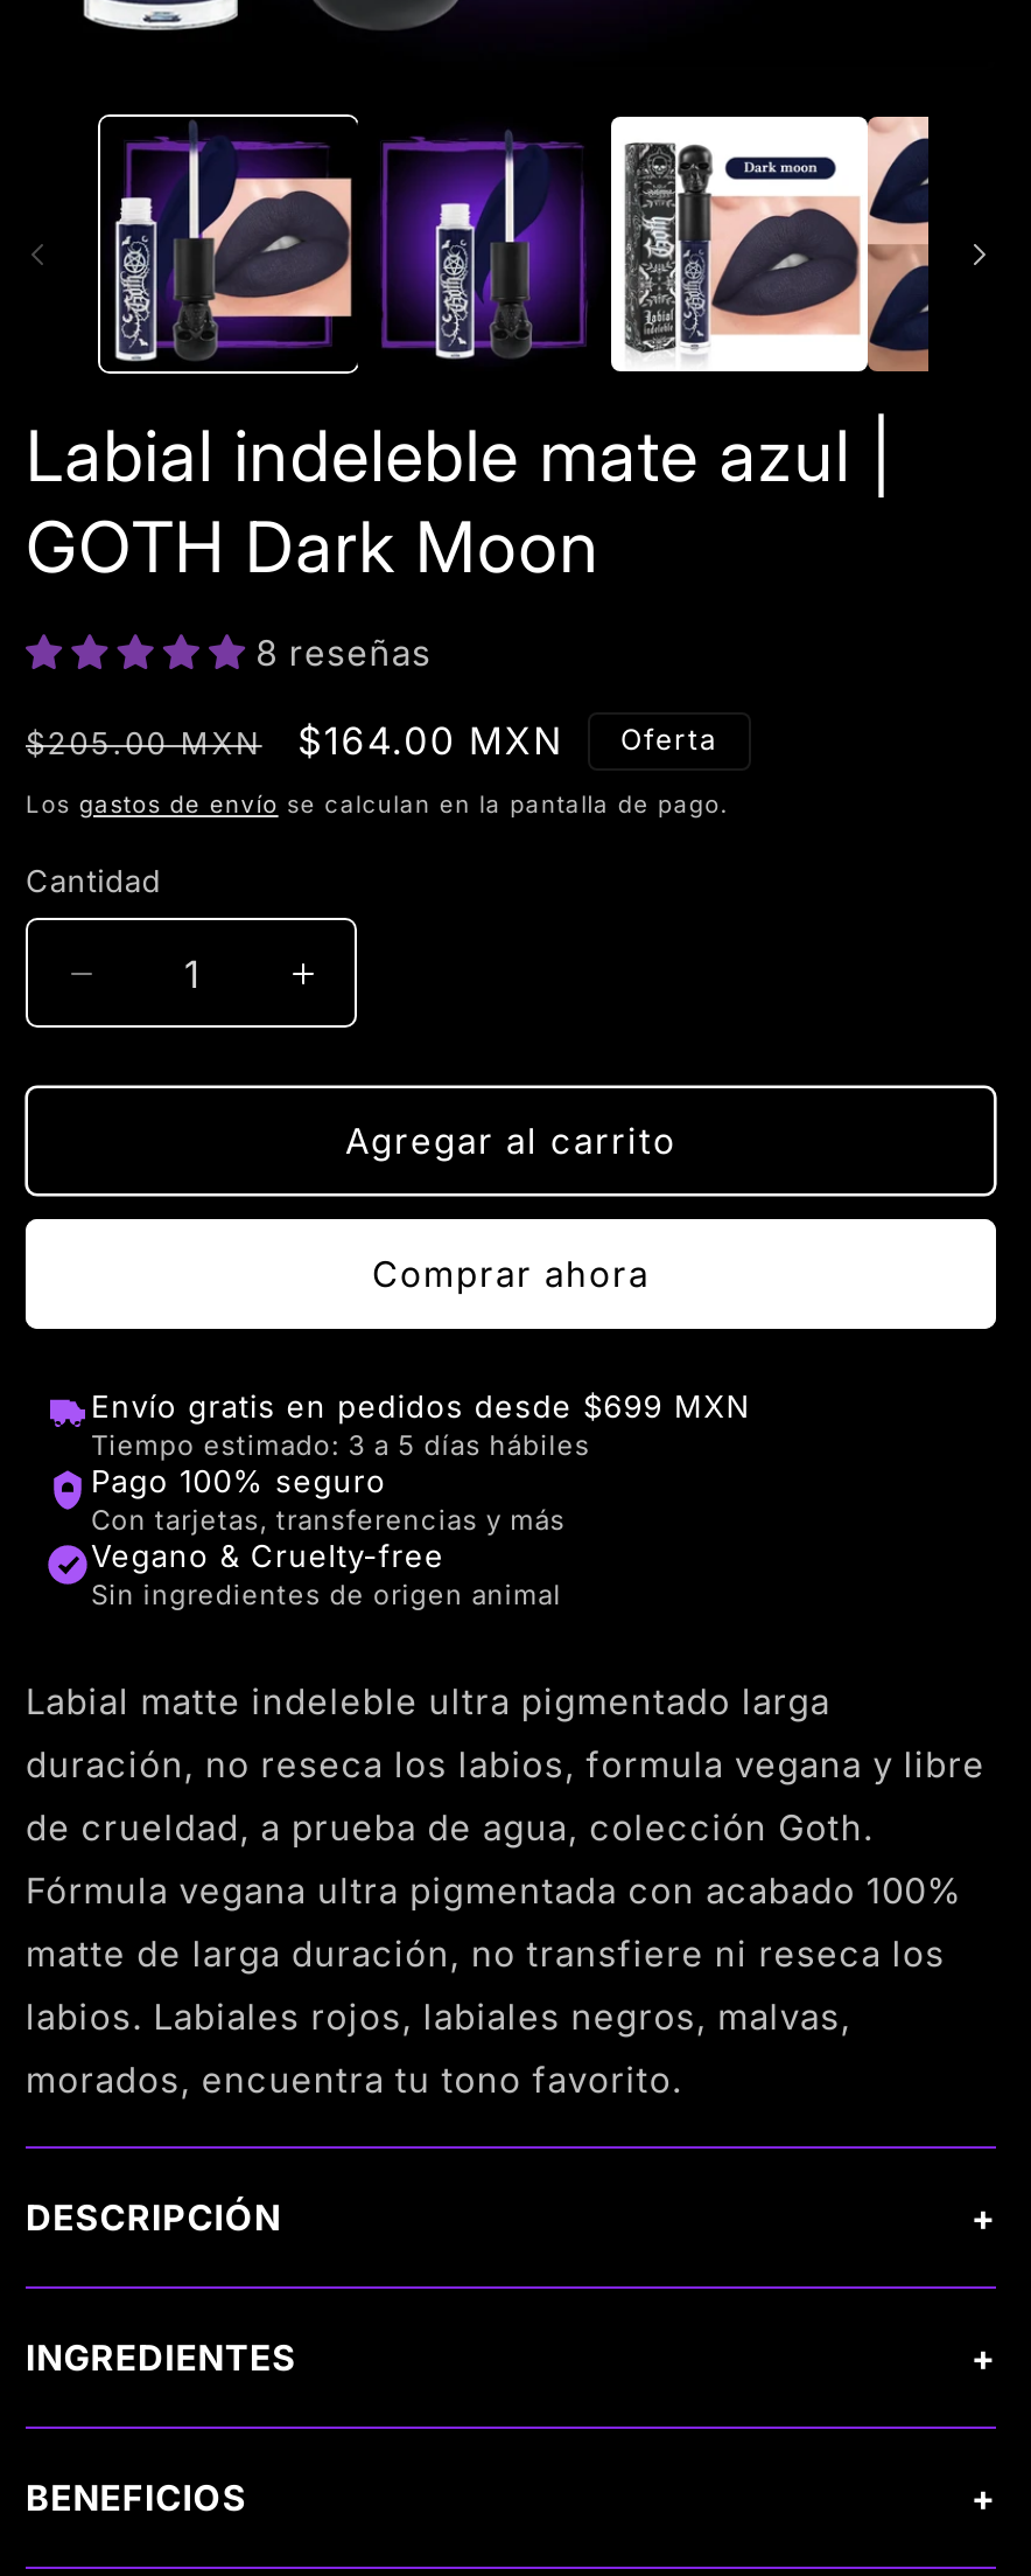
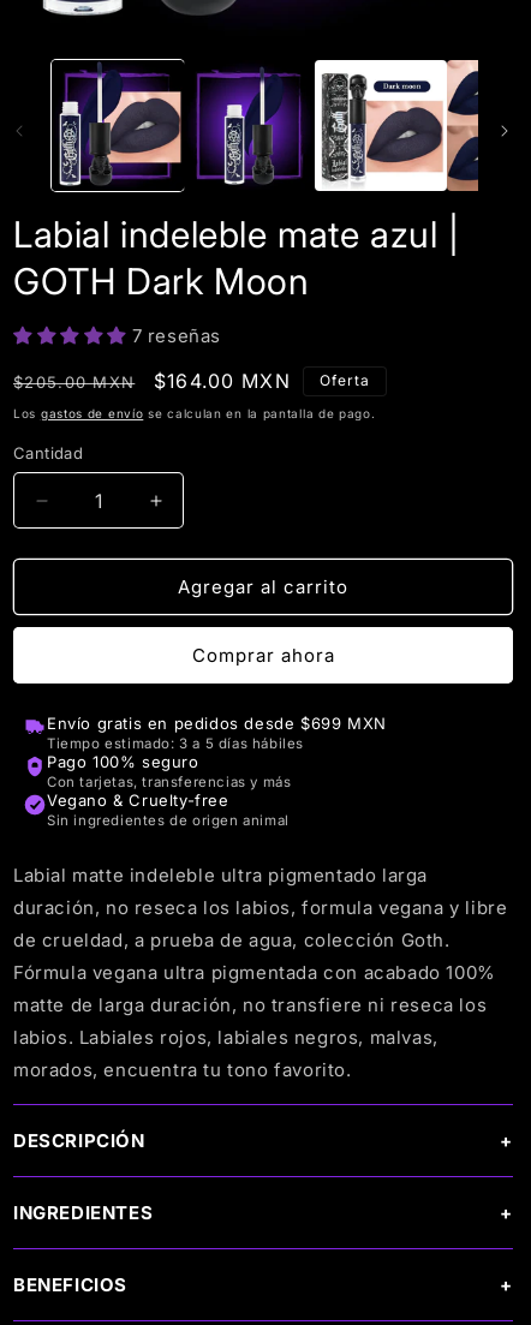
- 8 reseñas
+ 7 reseñas
